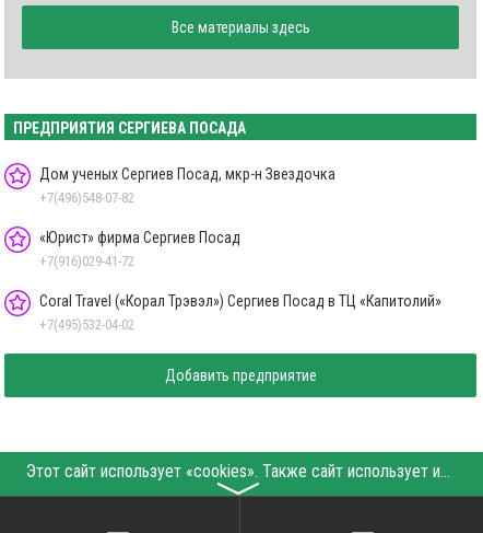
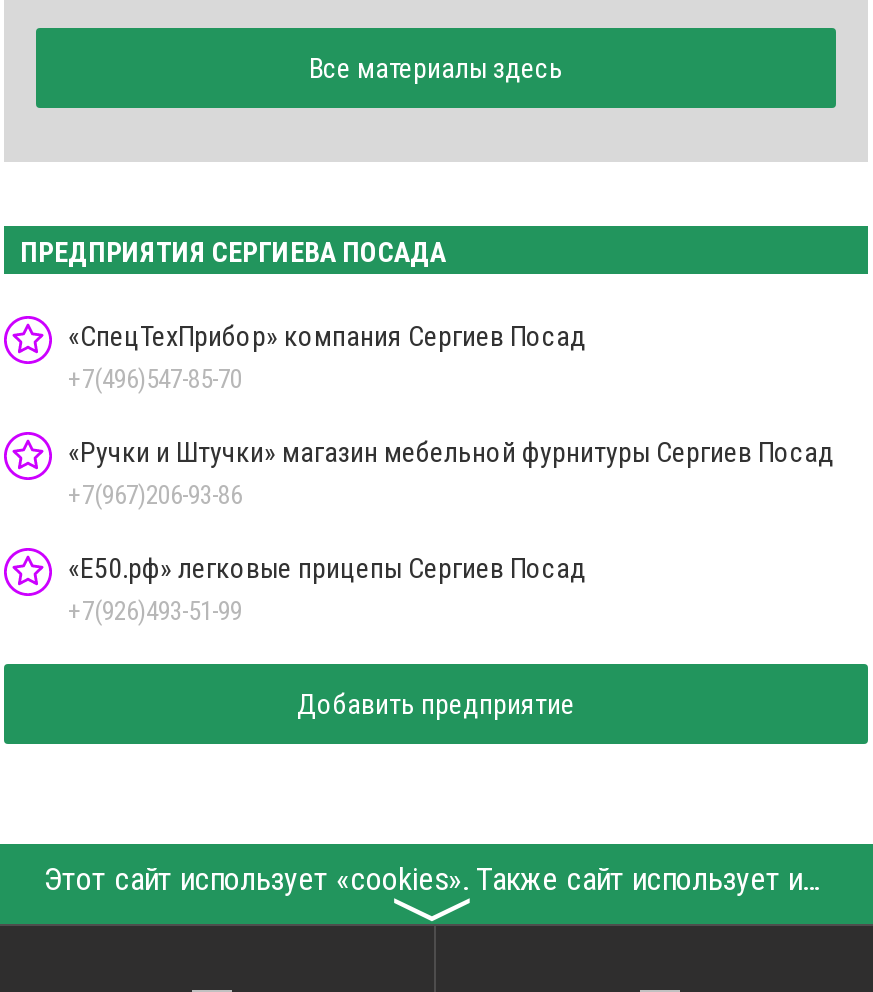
- Дом ученых Сергиев Посад, мкр-н Звездочка
- +7(496)548-07-82
+ «СпецТехПрибор» компания Сергиев Посад
+ +7(496)547-85-70

- «Юрист» фирма Сергиев Посад
- +7(916)029-41-72
+ «Ручки и Штучки» магазин мебельной фурнитуры Сергиев Посад
+ +7(967)206-93-86

- Coral Travel («Корал Трэвэл») Сергиев Посад в ТЦ «Капитолий»
- +7(495)532-04-02
+ «Е50.рф» легковые прицепы Сергиев Посад
+ +7(926)493-51-99
